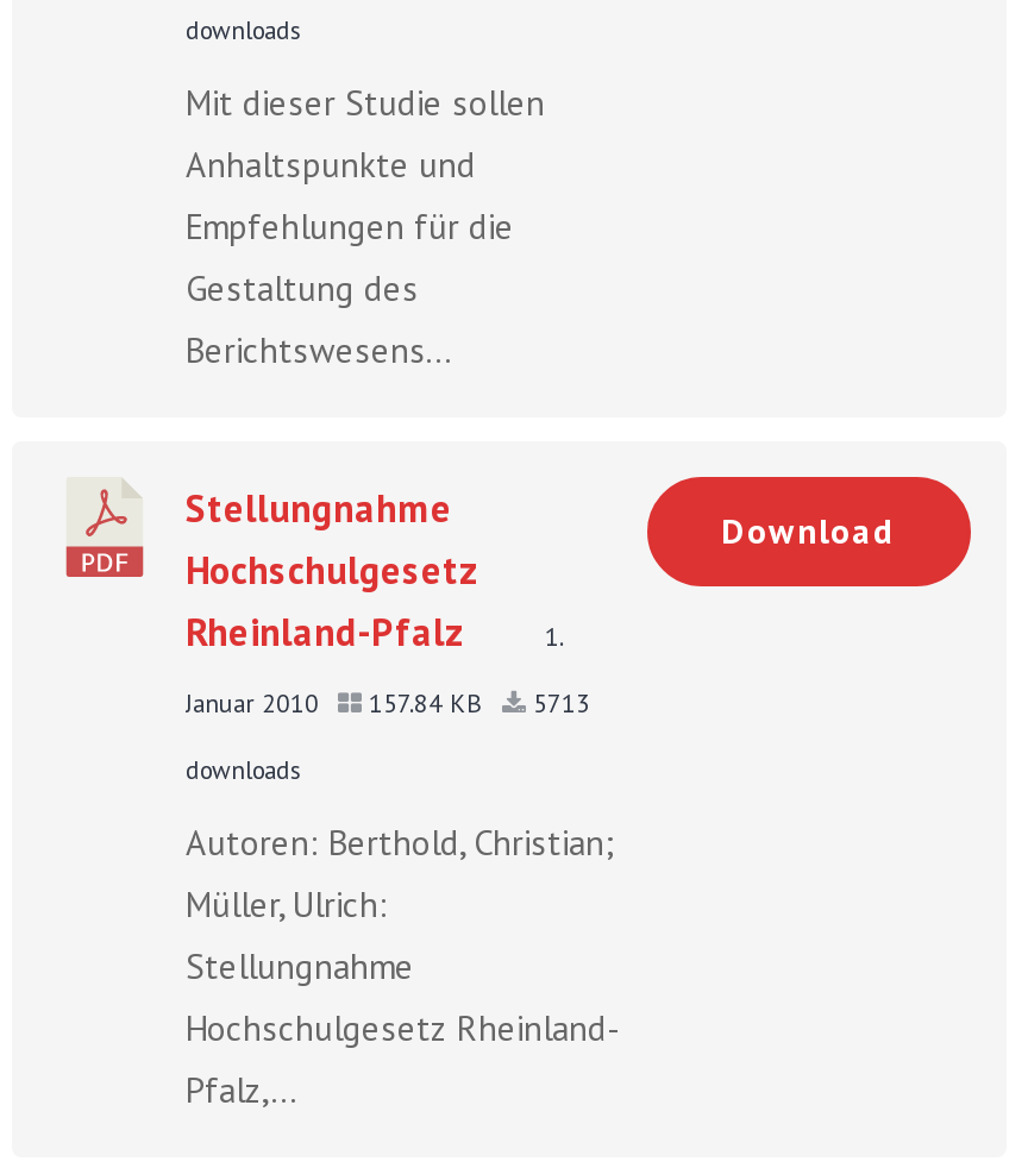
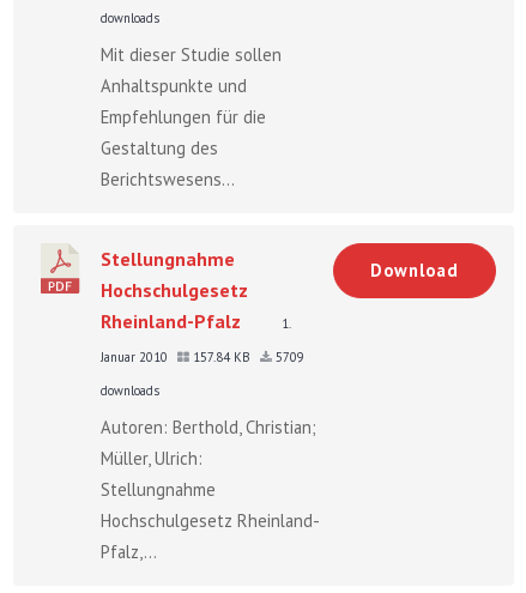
- Januar 2010 157.84 KB 5713
+ Januar 2010 157.84 KB 5709
